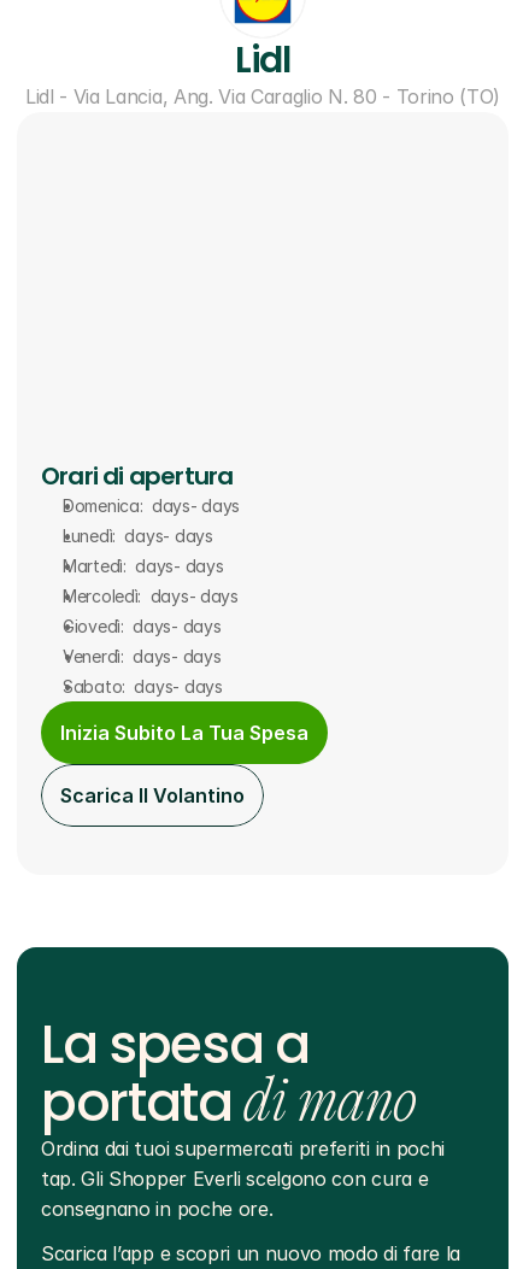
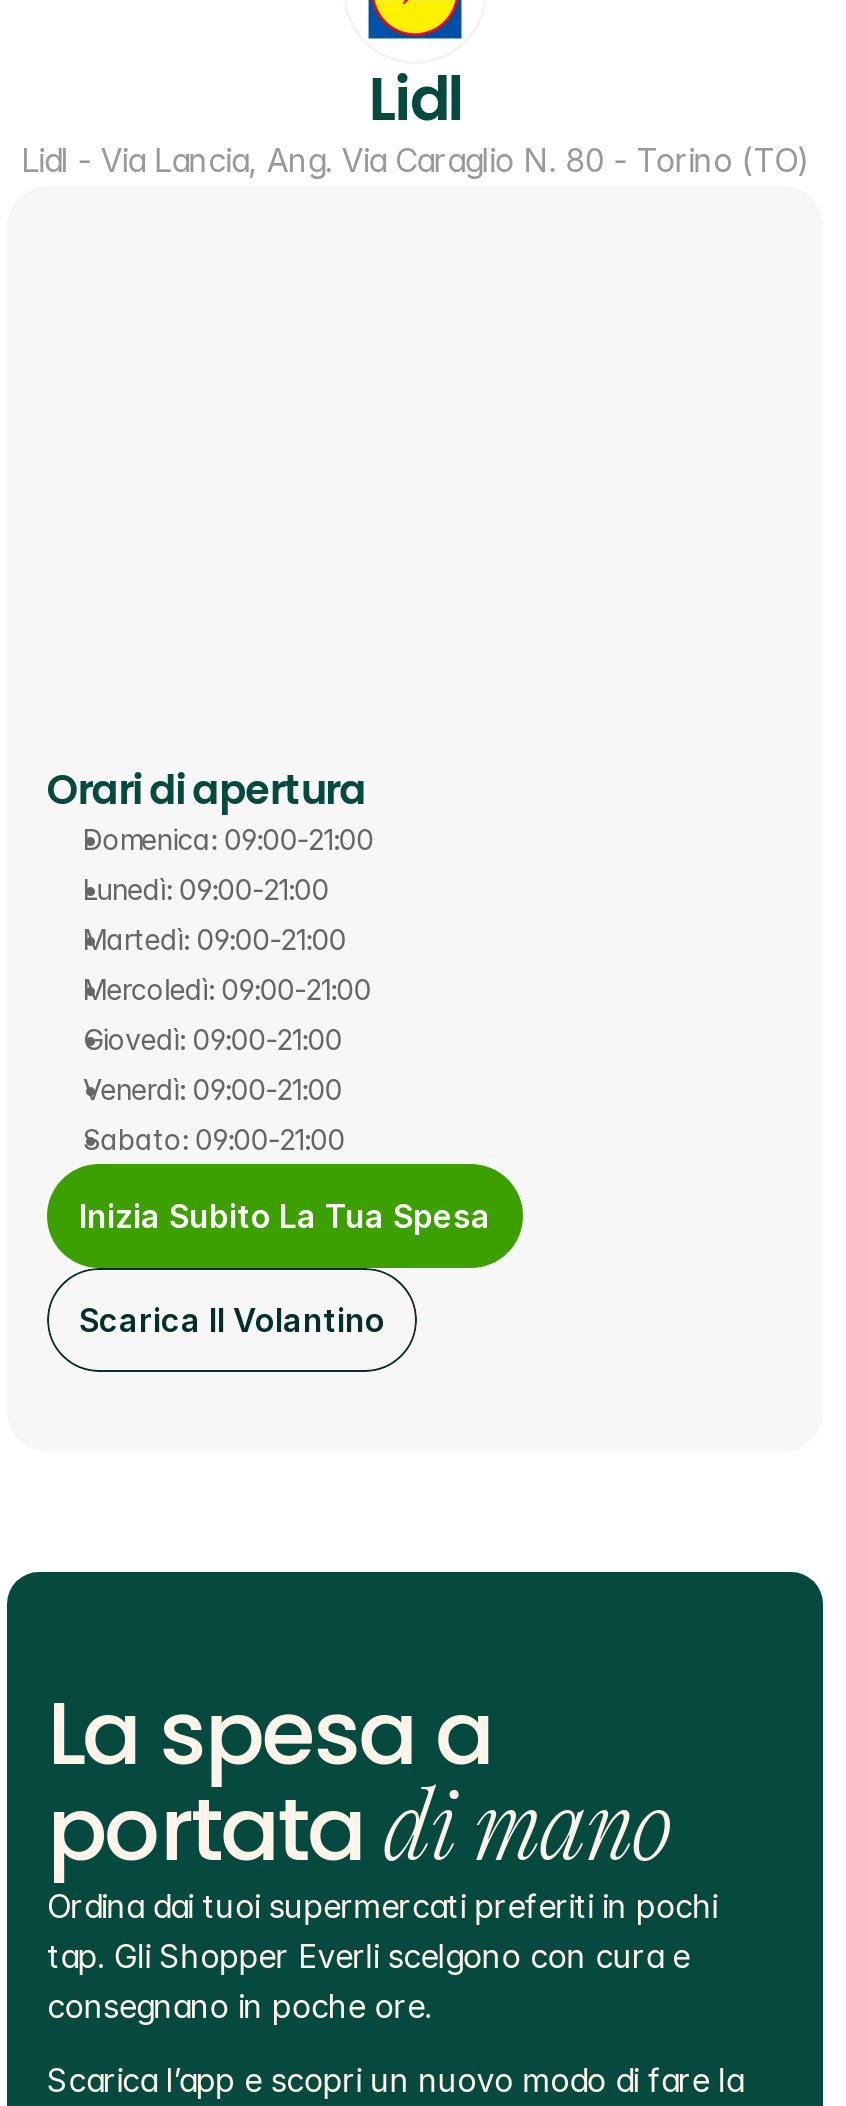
- Domenica: days- days
+ Domenica: 09:00-21:00

- Lunedì: days- days
+ Lunedì: 09:00-21:00

- Martedì: days- days
+ Martedì: 09:00-21:00

- Mercoledì: days- days
+ Mercoledì: 09:00-21:00

- Giovedì: days- days
+ Giovedì: 09:00-21:00

- Venerdì: days- days
+ Venerdì: 09:00-21:00

- Sabato: days- days
+ Sabato: 09:00-21:00
